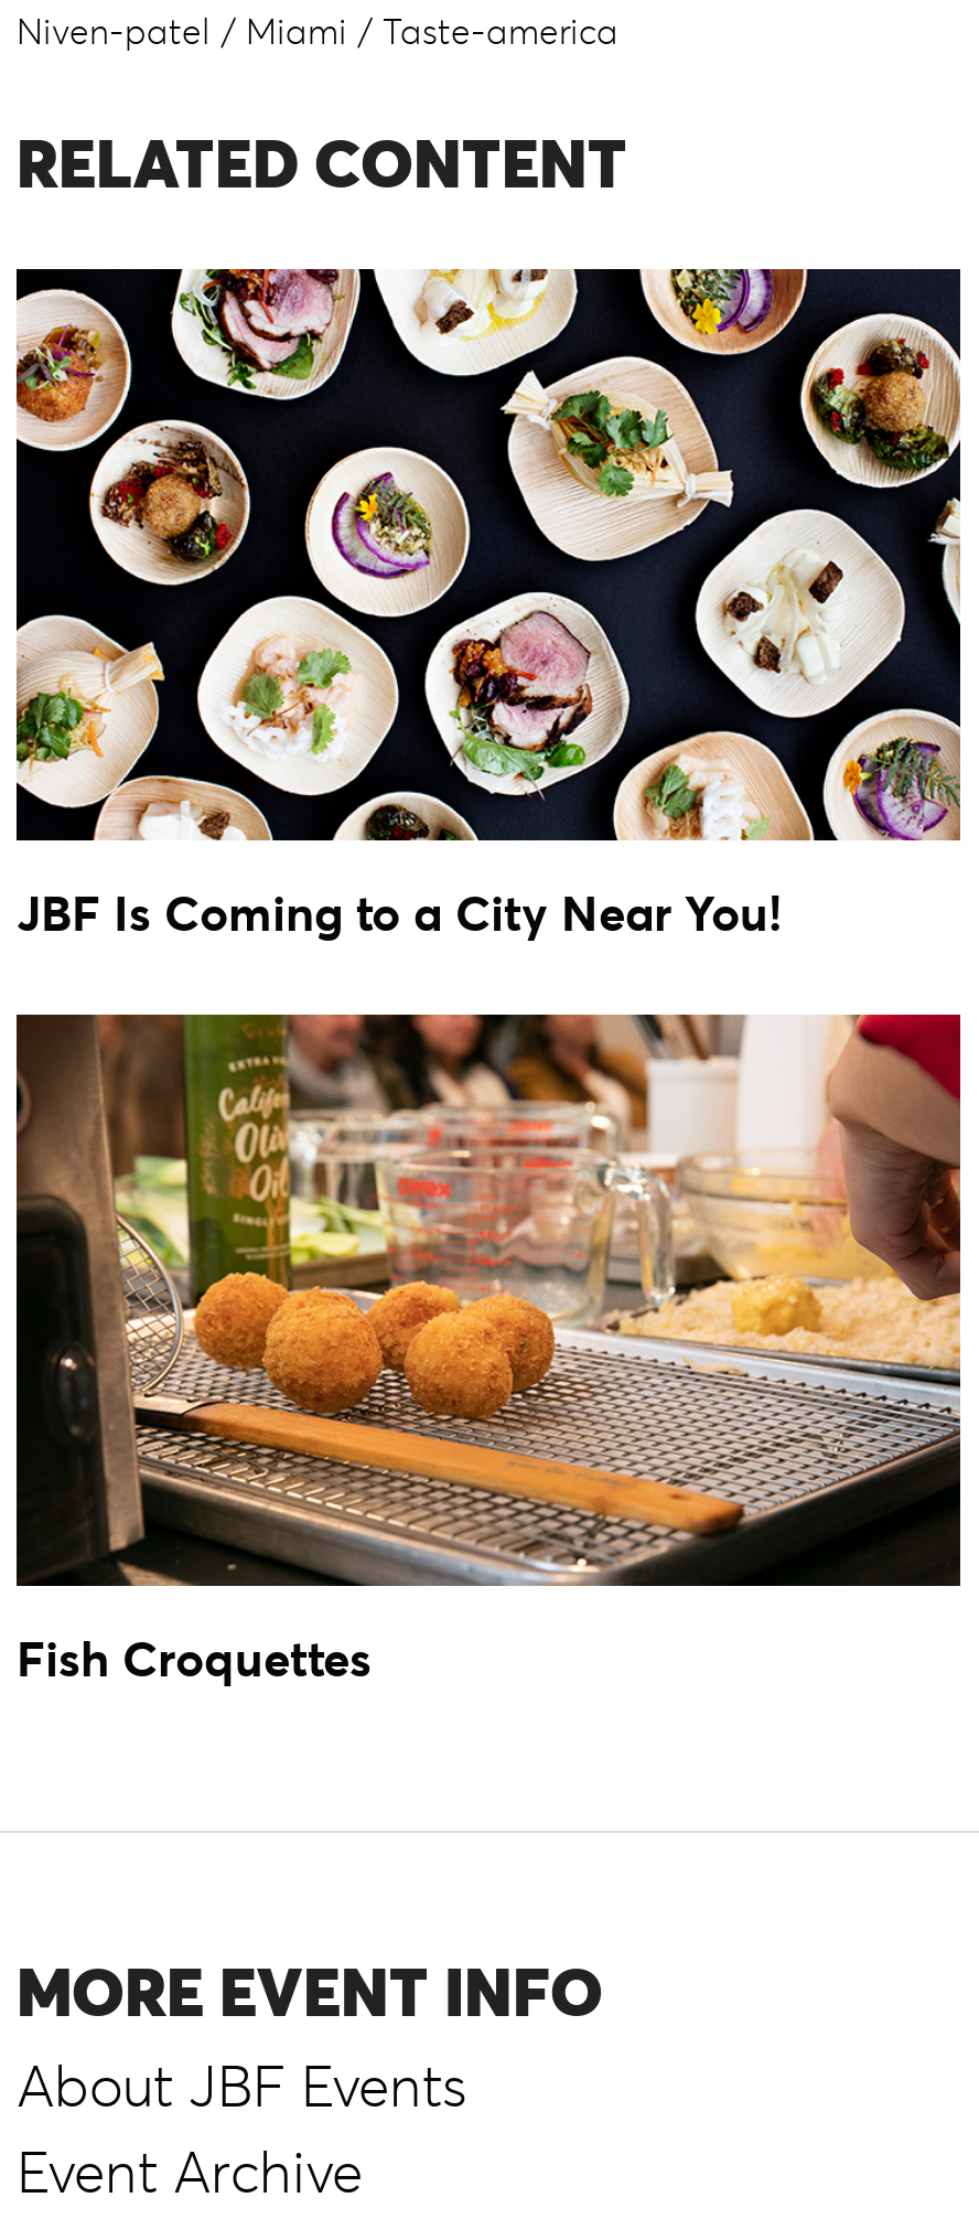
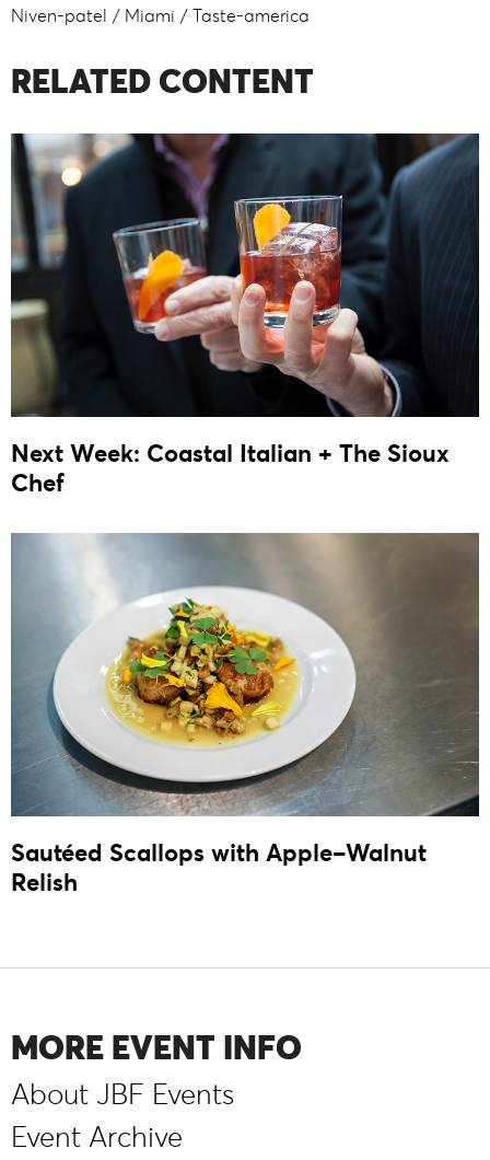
- [image]
- JBF Is Coming to a City Near You!
+ [image]
+ Next Week: Coastal Italian + The Sioux
+ Chef

- [image]
- Fish Croquettes
+ [image]
+ Sautéed Scallops with Apple–Walnut
+ Relish
